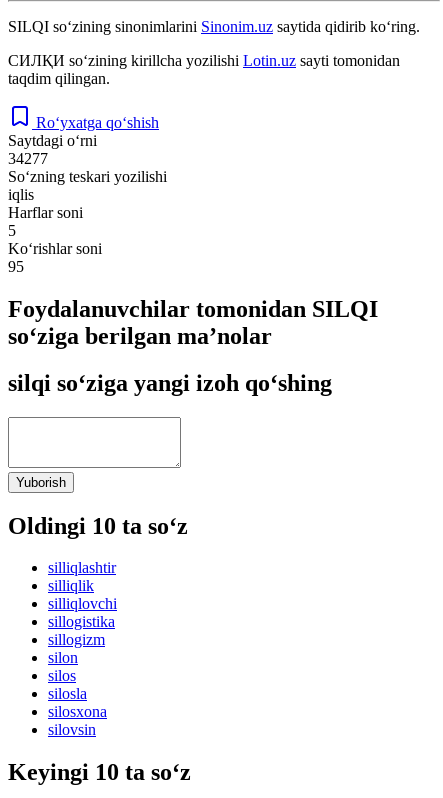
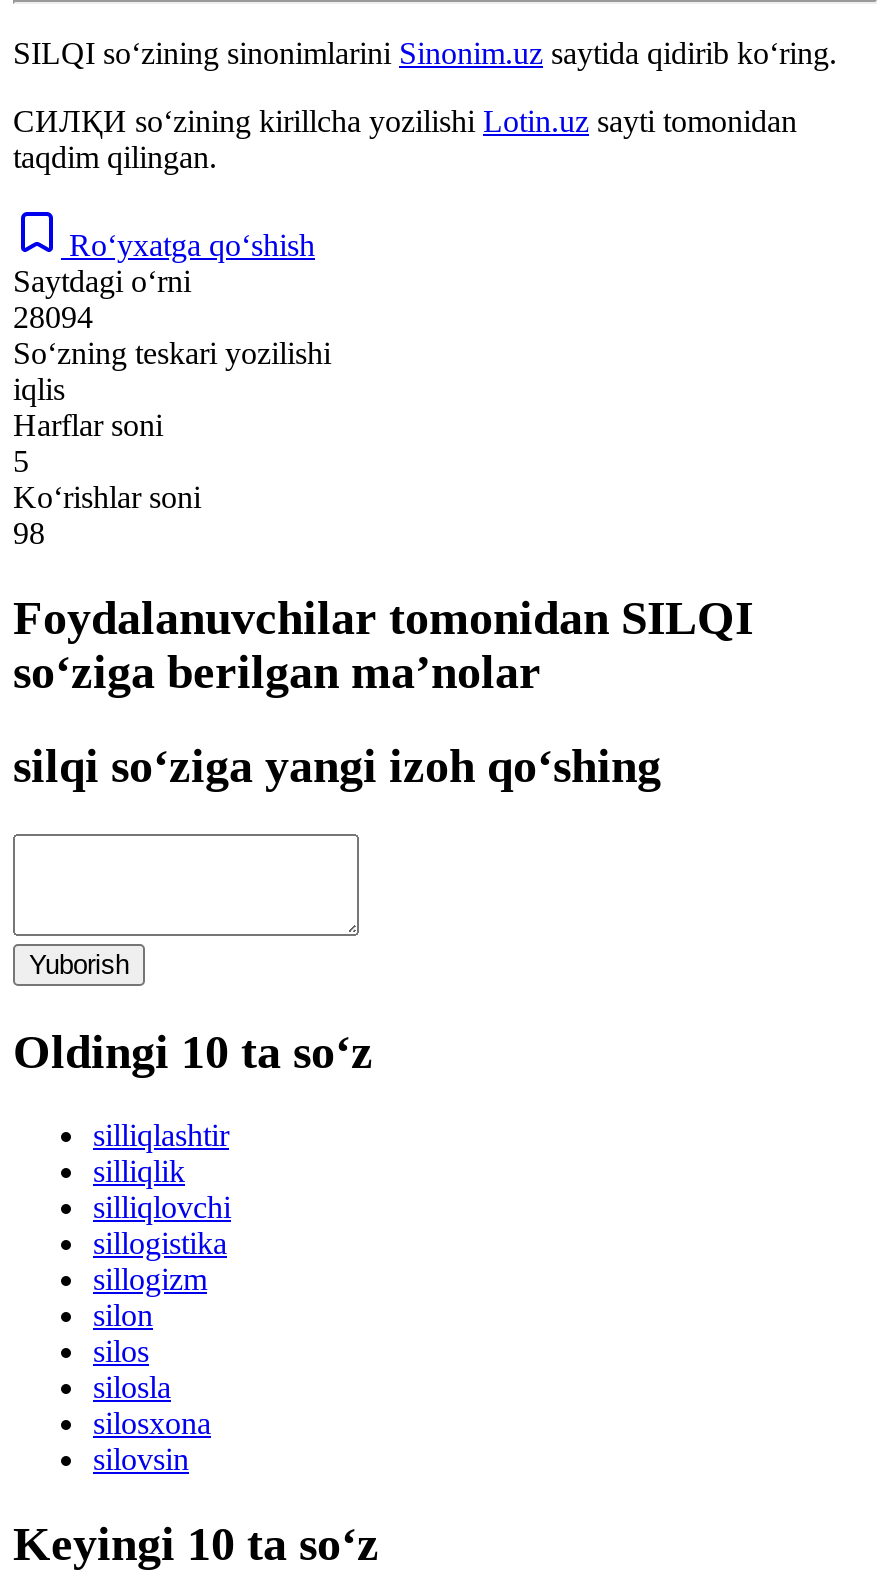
- 34277
+ 28094

- 95
+ 98
